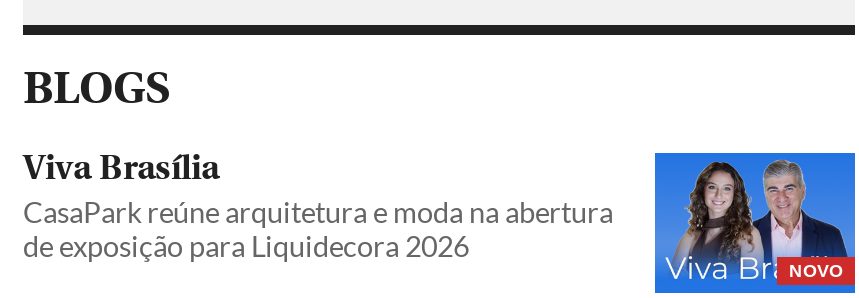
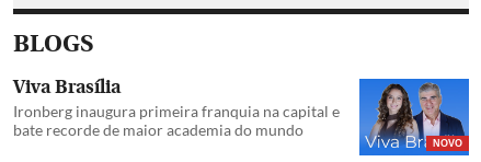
- CasaPark reúne arquitetura e moda na abertura
- de exposição para Liquidecora 2026
+ Ironberg inaugura primeira franquia na capital e
+ bate recorde de maior academia do mundo
